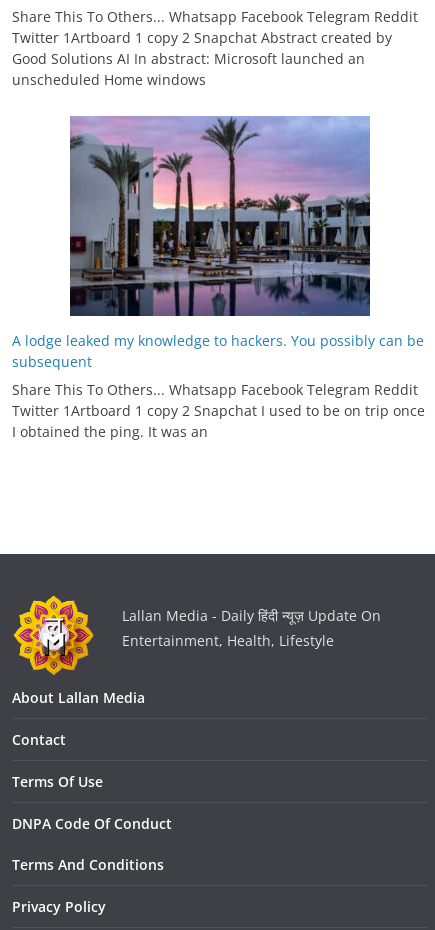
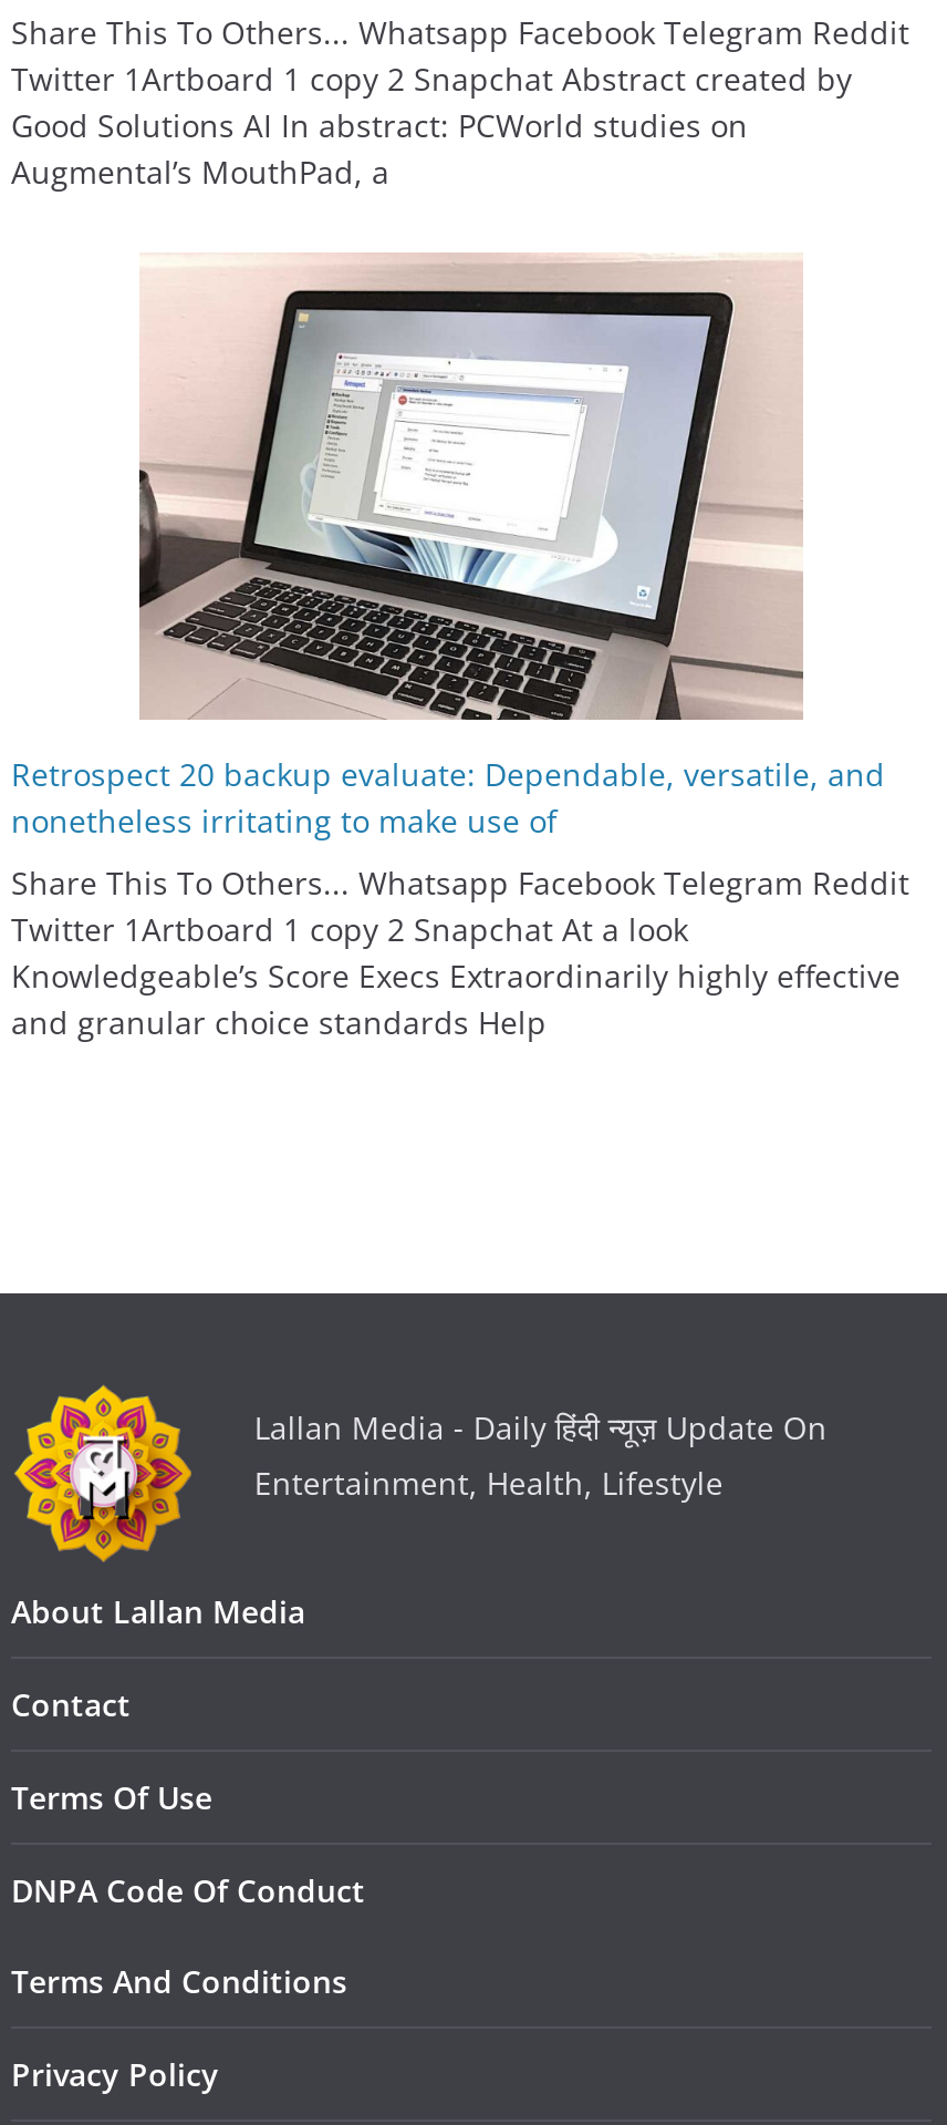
- Good Solutions AI In abstract: Microsoft launched an
- unscheduled Home windows
+ Good Solutions AI In abstract: PCWorld studies on
+ Augmental’s MouthPad, a

- [image]
- A lodge leaked my knowledge to hackers. You possibly can be
- subsequent
+ [image]
+ Retrospect 20 backup evaluate: Dependable, versatile, and
+ nonetheless irritating to make use of

- Twitter 1Artboard 1 copy 2 Snapchat I used to be on trip once
- I obtained the ping. It was an
+ Twitter 1Artboard 1 copy 2 Snapchat At a look
+ Knowledgeable’s Score Execs Extraordinarily highly effective
+ and granular choice standards Help
